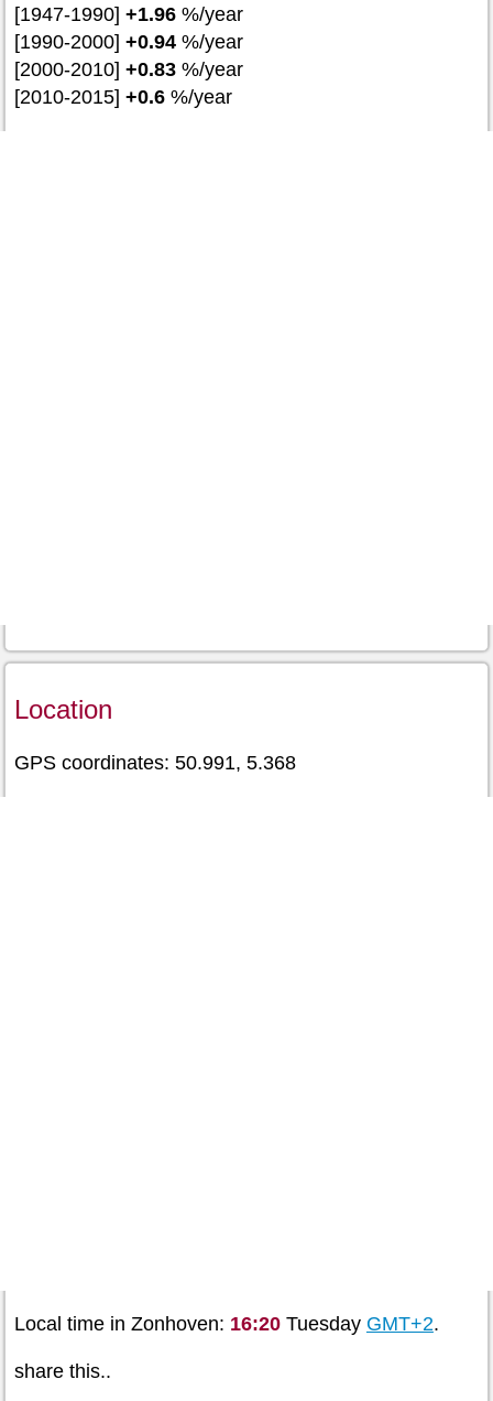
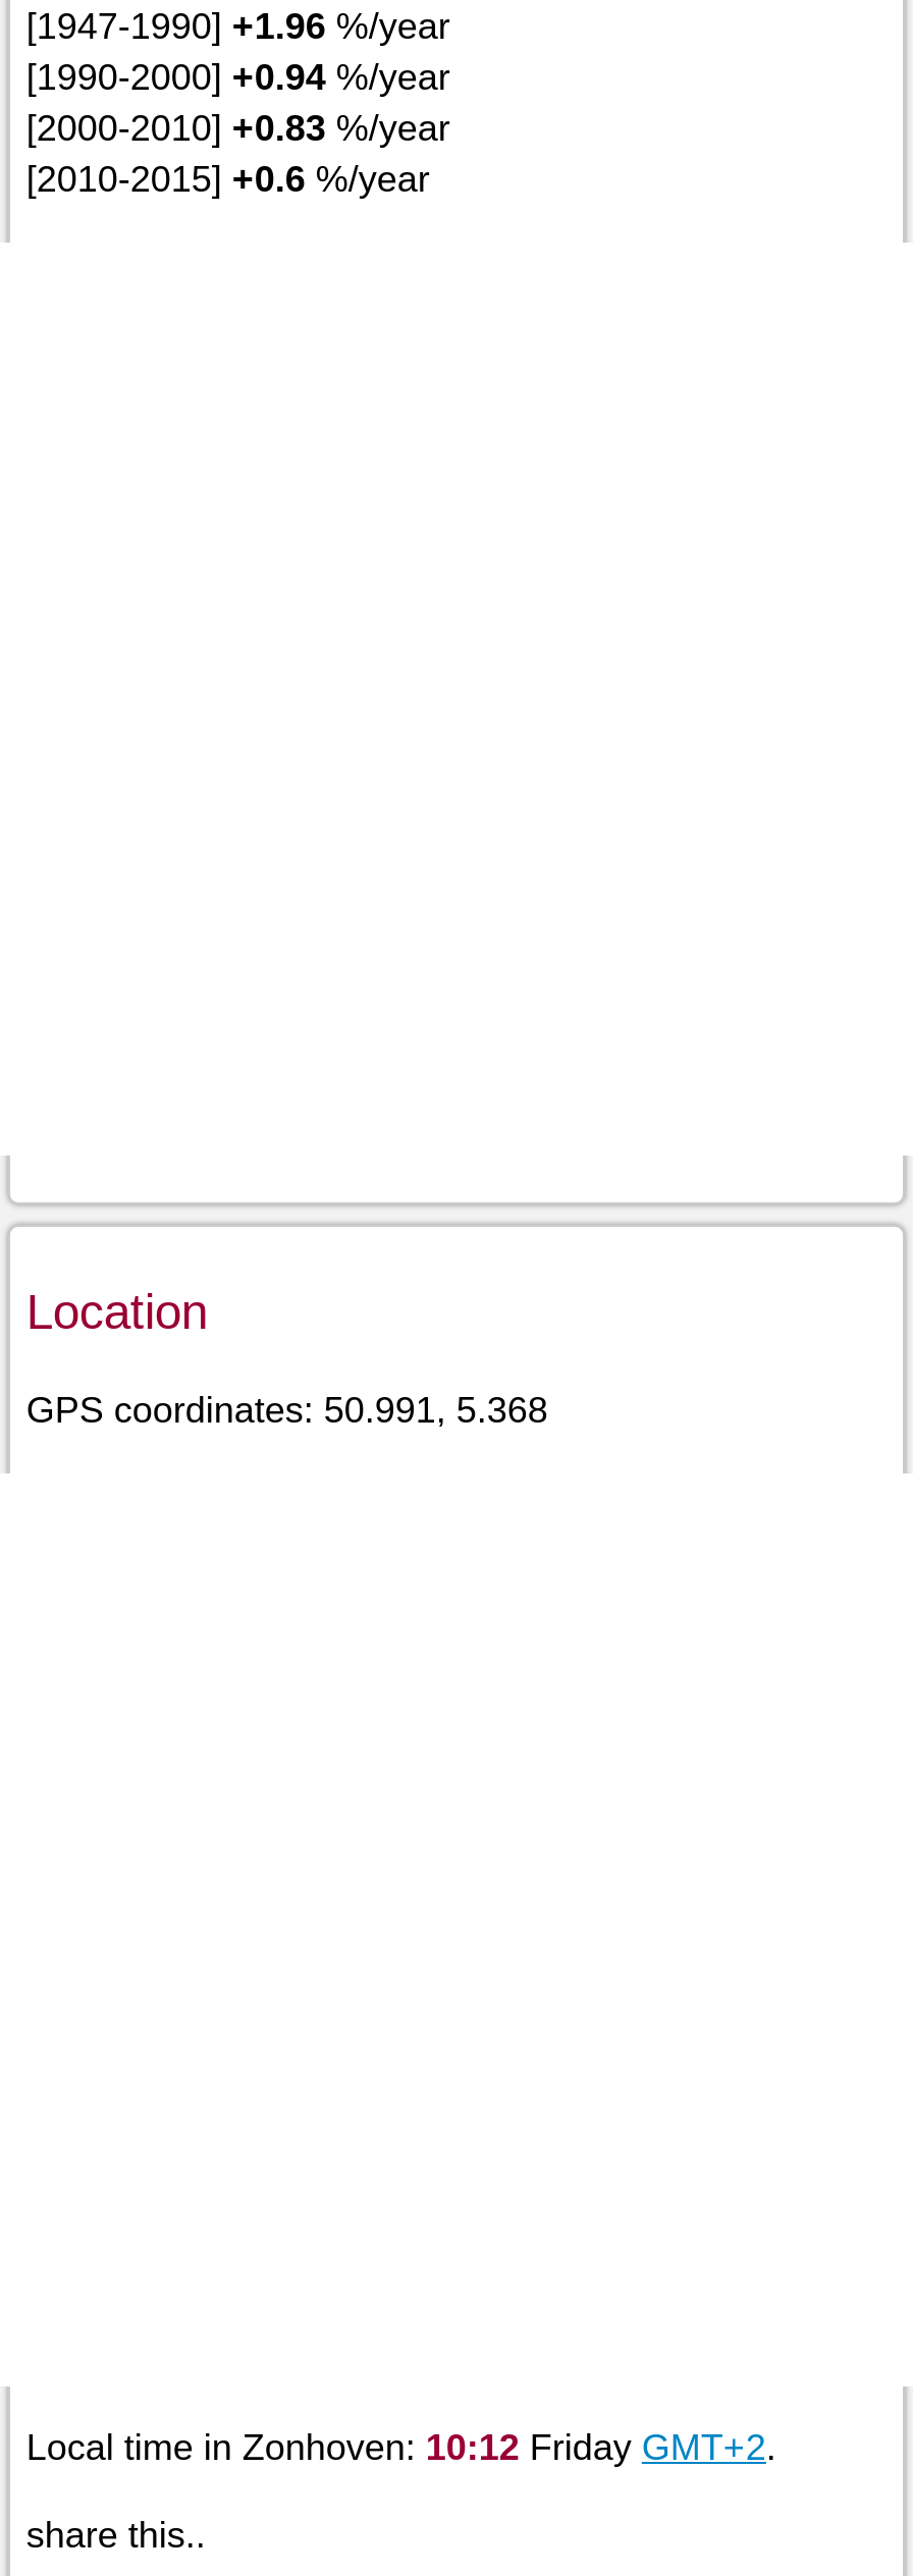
- Local time in Zonhoven: 16:20 Tuesday GMT+2.
+ Local time in Zonhoven: 10:12 Friday GMT+2.
